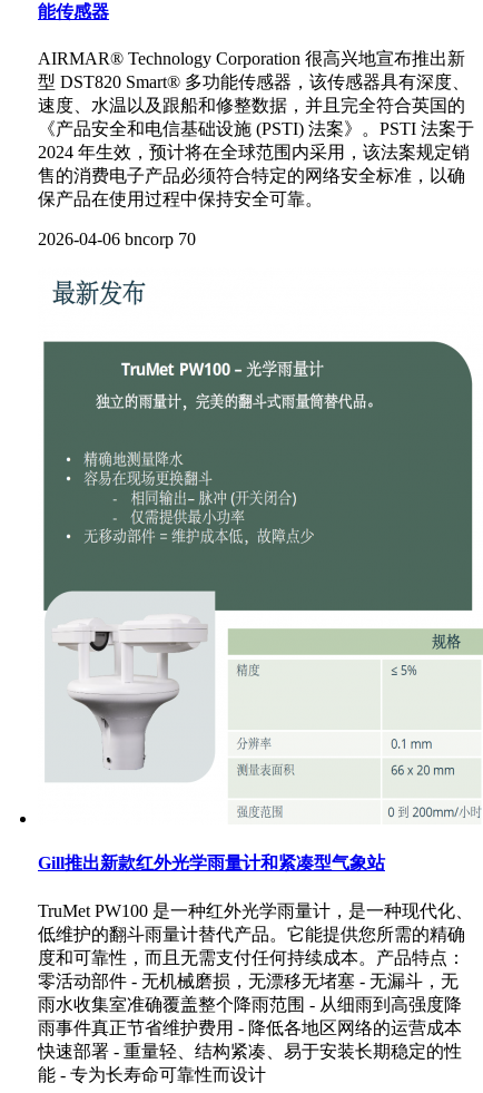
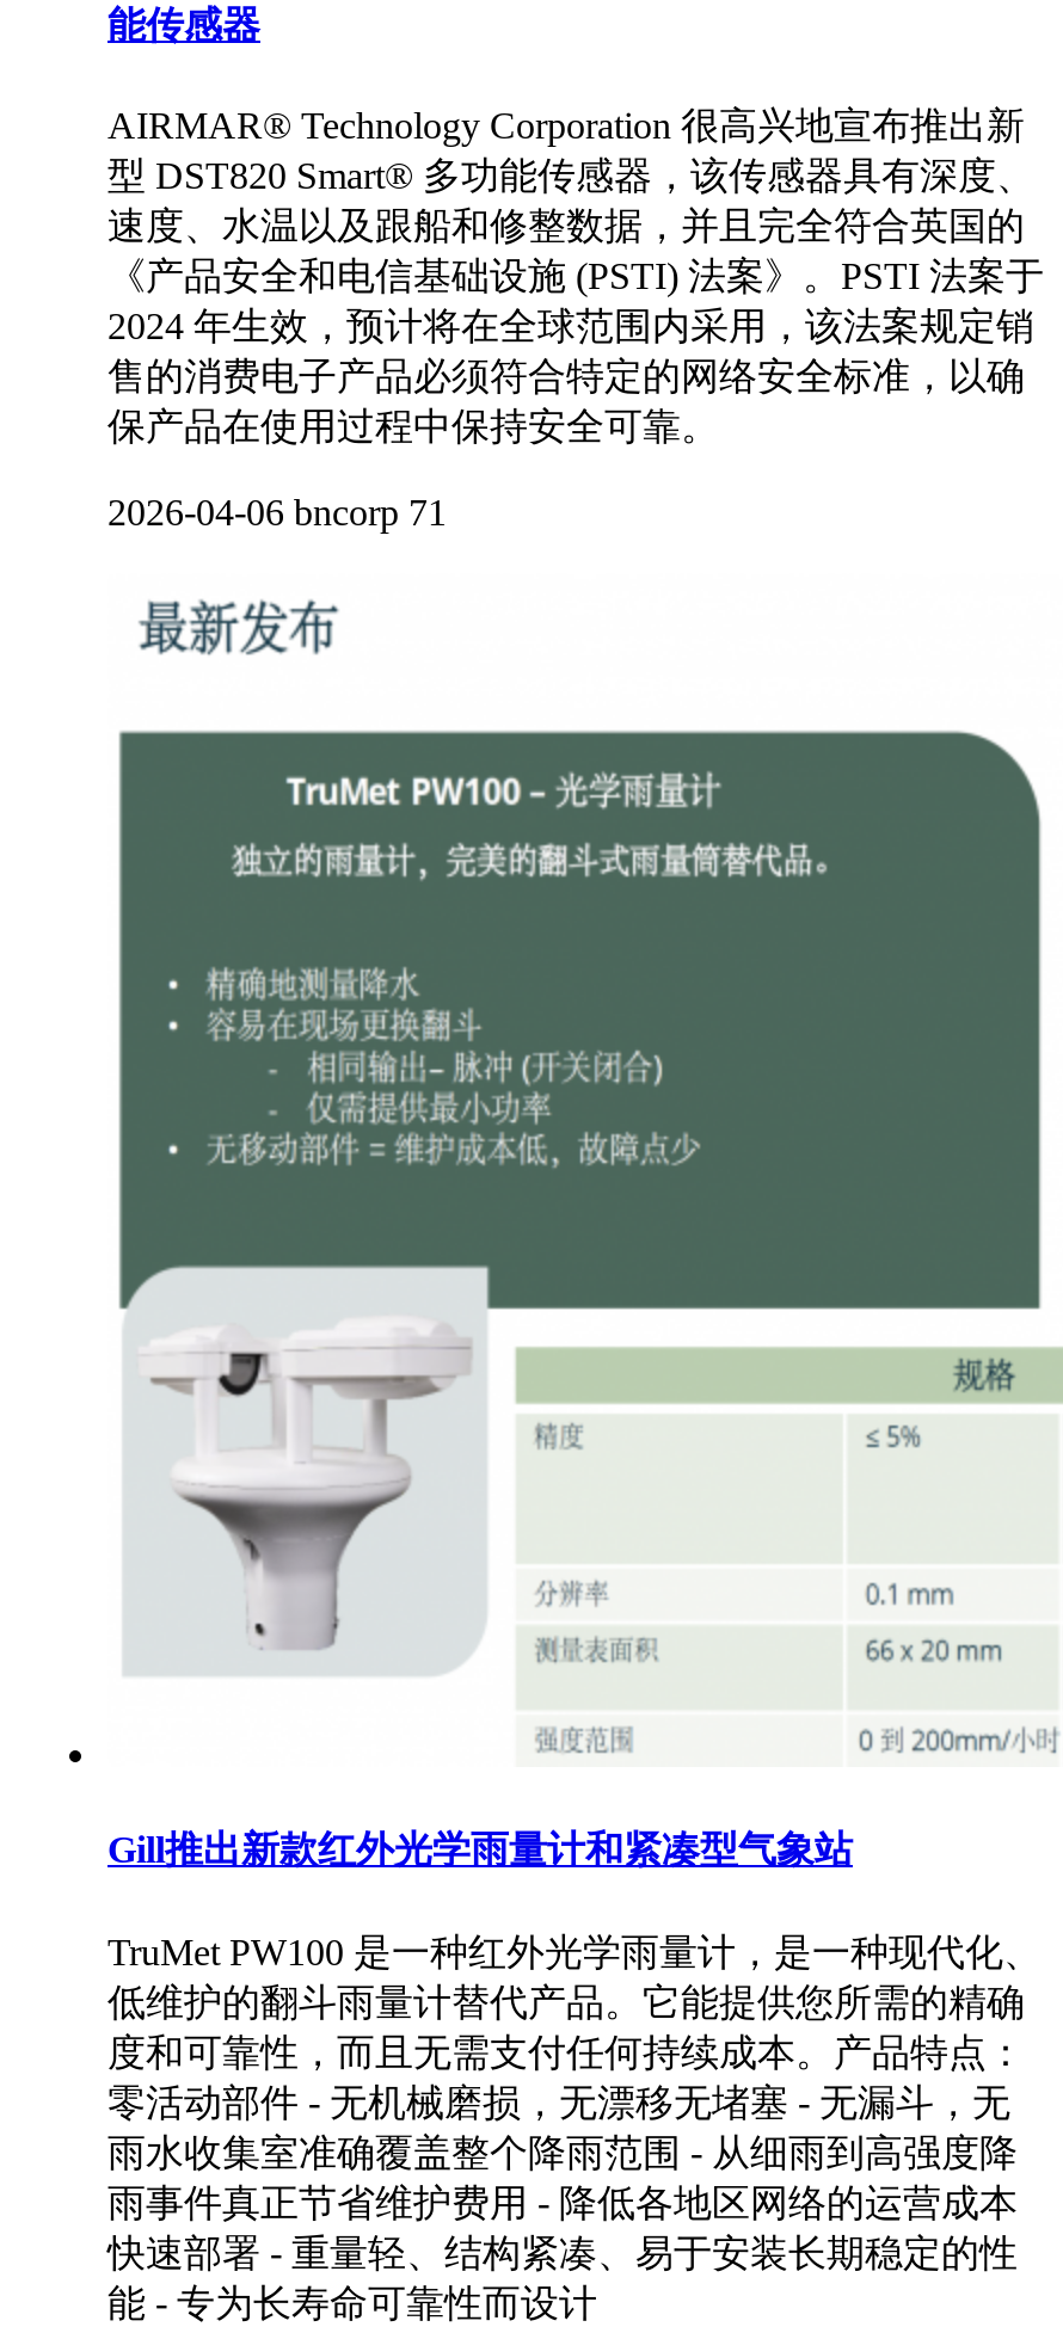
- 2026-04-06 bncorp 70
+ 2026-04-06 bncorp 71
